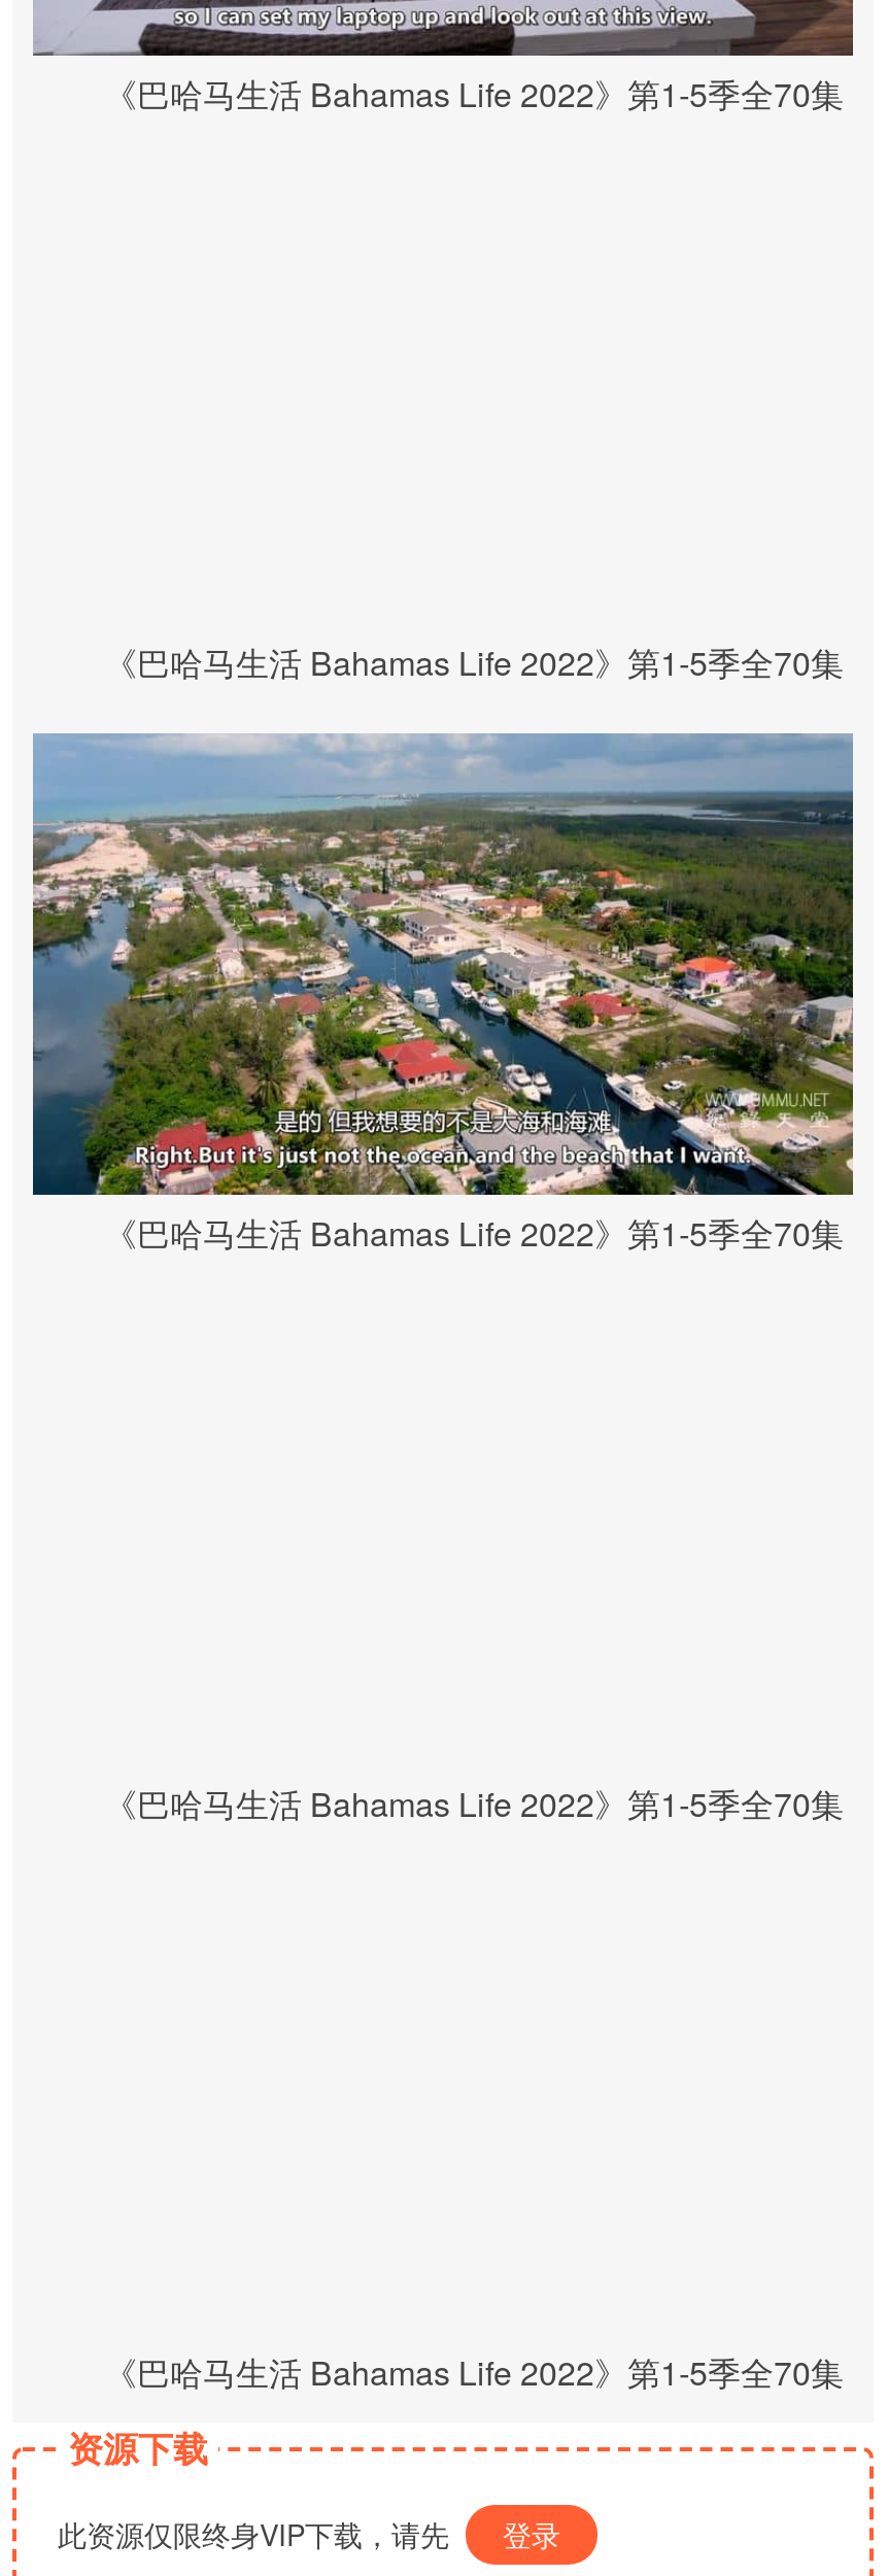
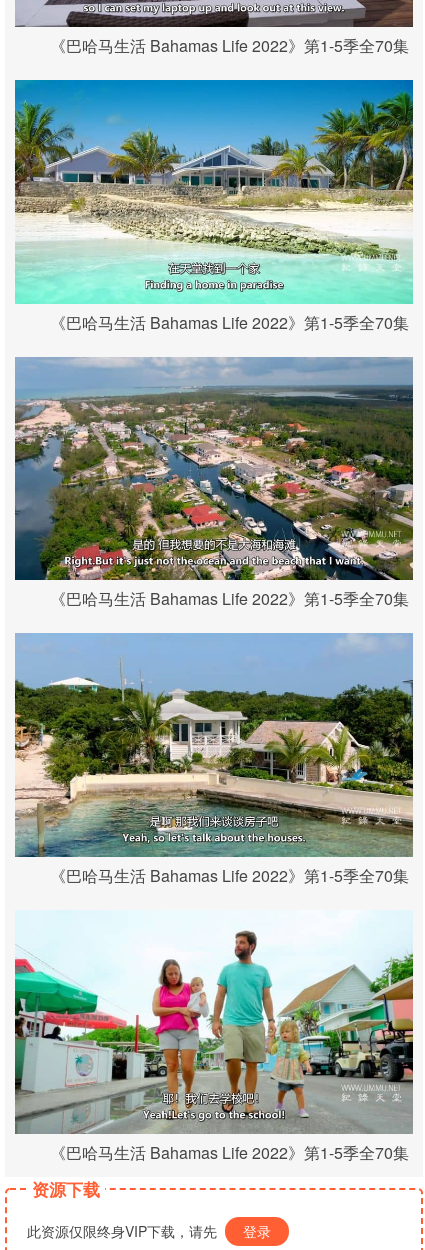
+ [image]

+ [image]

+ [image]
